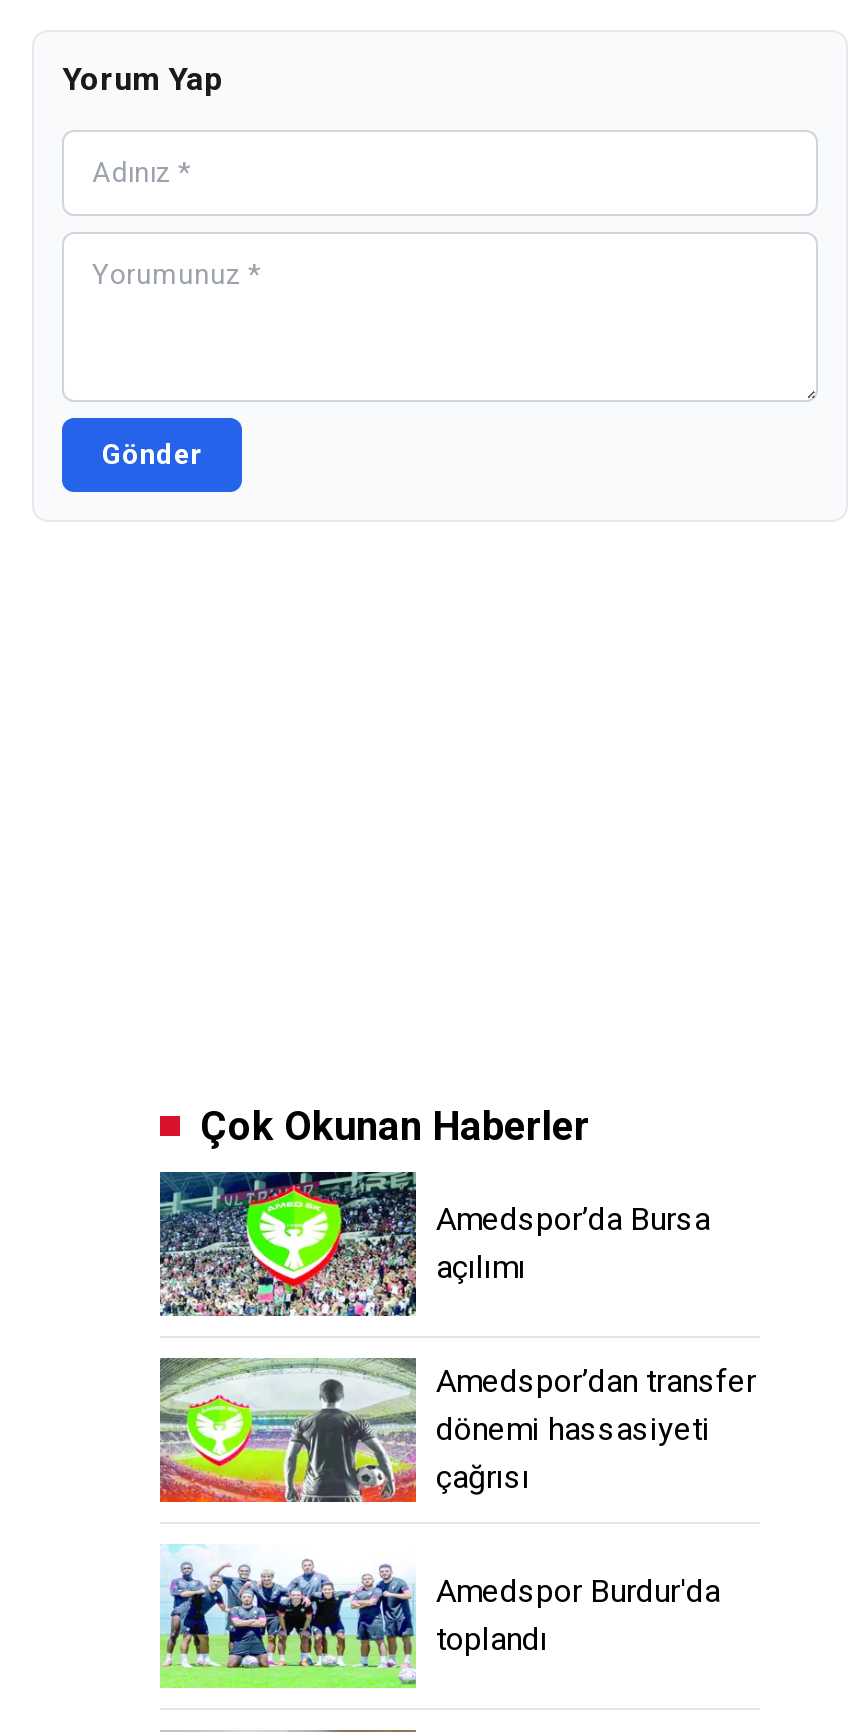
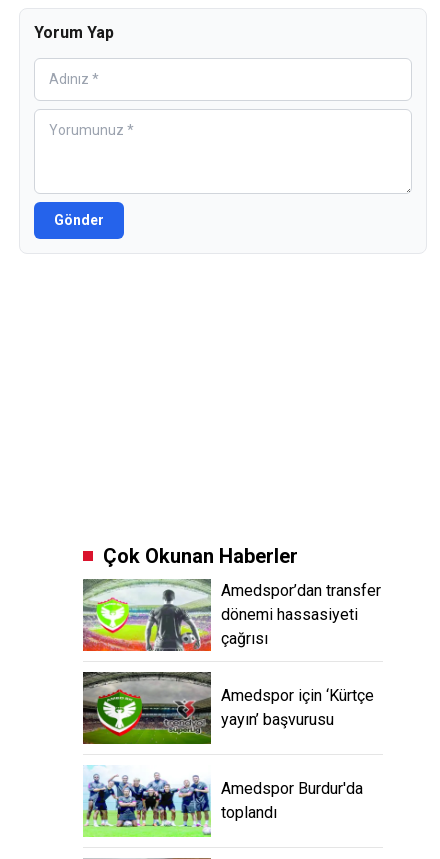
- [image]
- Amedspor’da Bursa
- açılımı

moved up: [image] | Amedspor’dan transfer | dönemi hassasiyeti | çağrısı

+ [image]
+ Amedspor için ‘Kürtçe
+ yayın’ başvurusu
